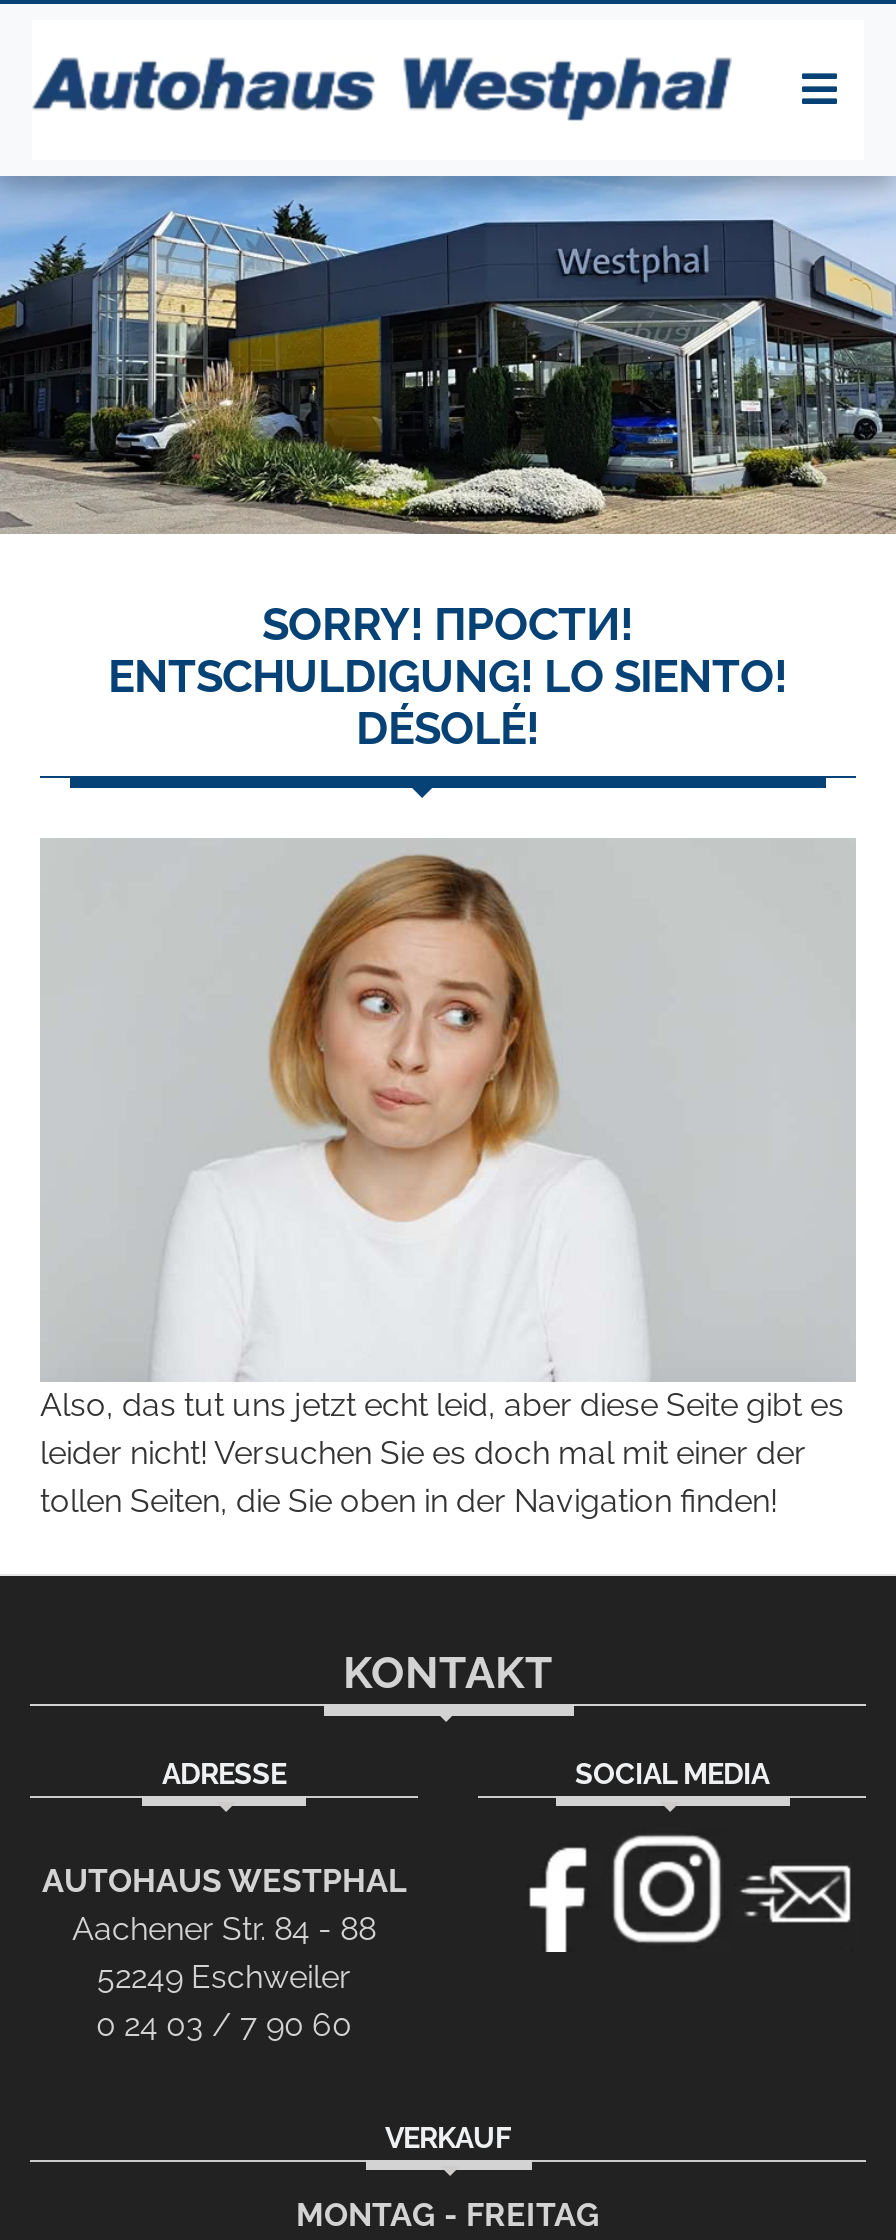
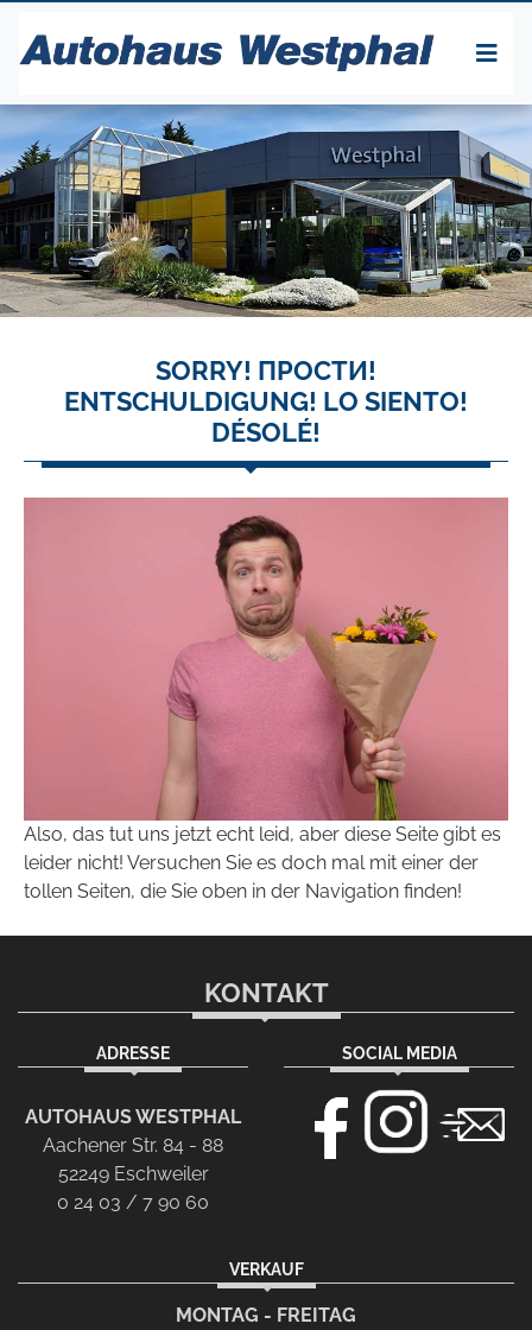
- [image]
+ [image]
